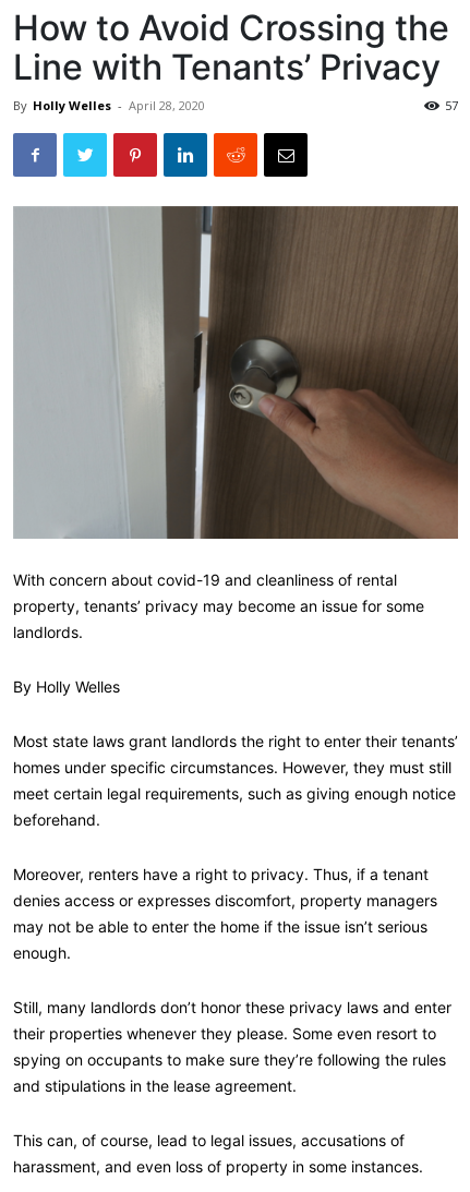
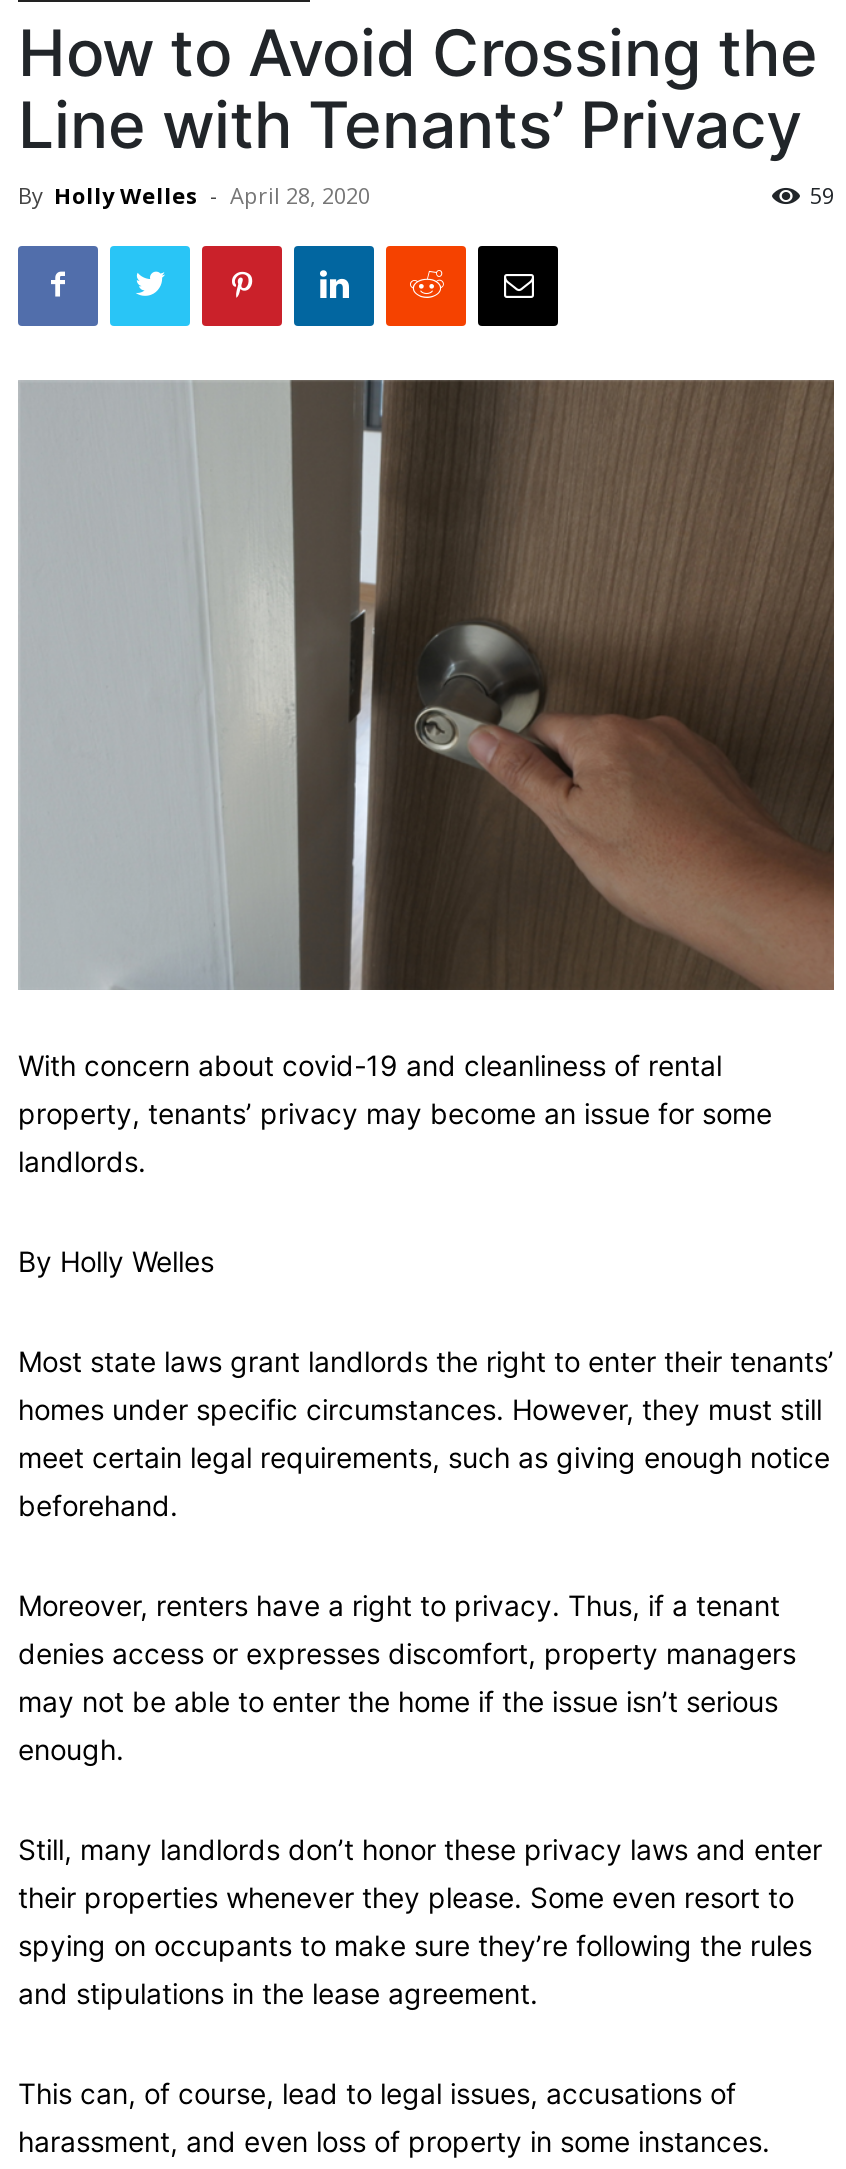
- 57
+ 59
